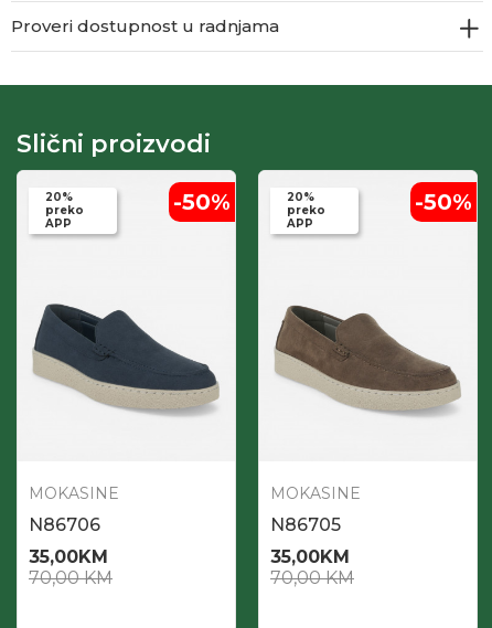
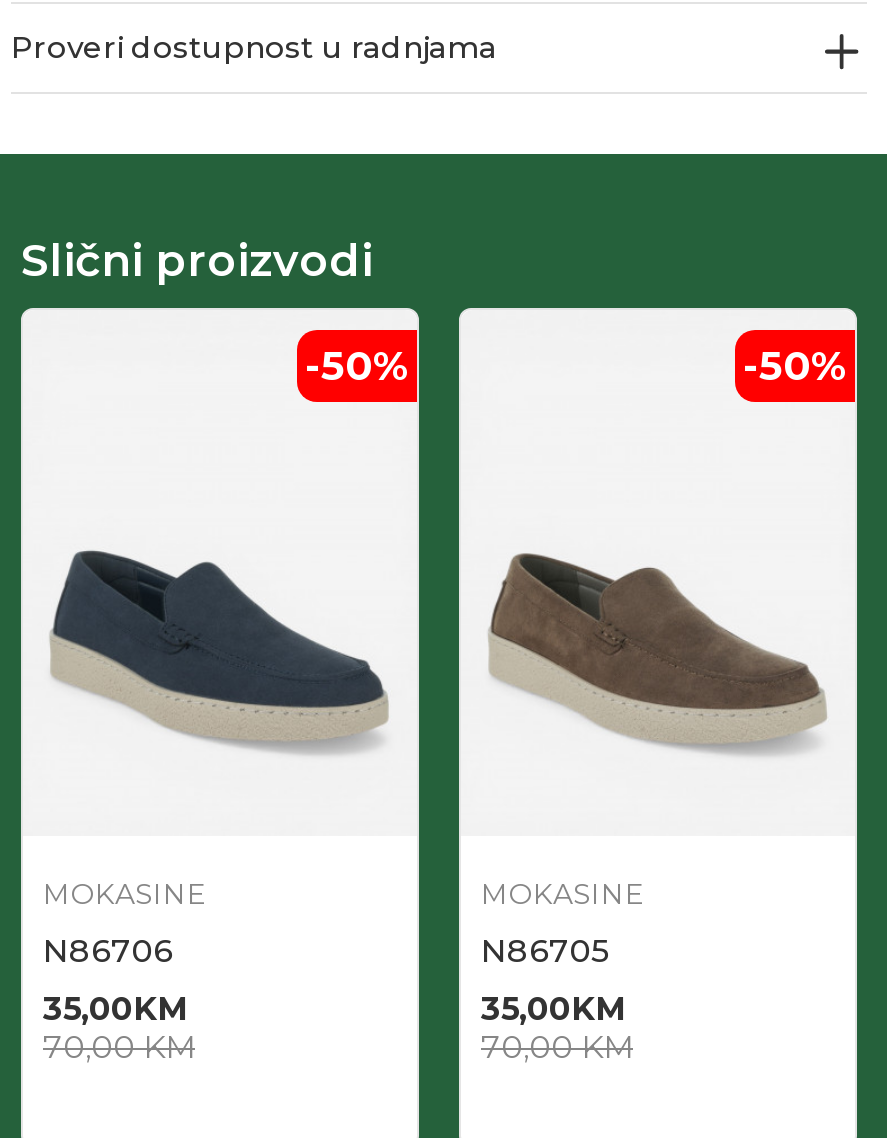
- 20%
- preko
- APP

- 20%
- preko
- APP
